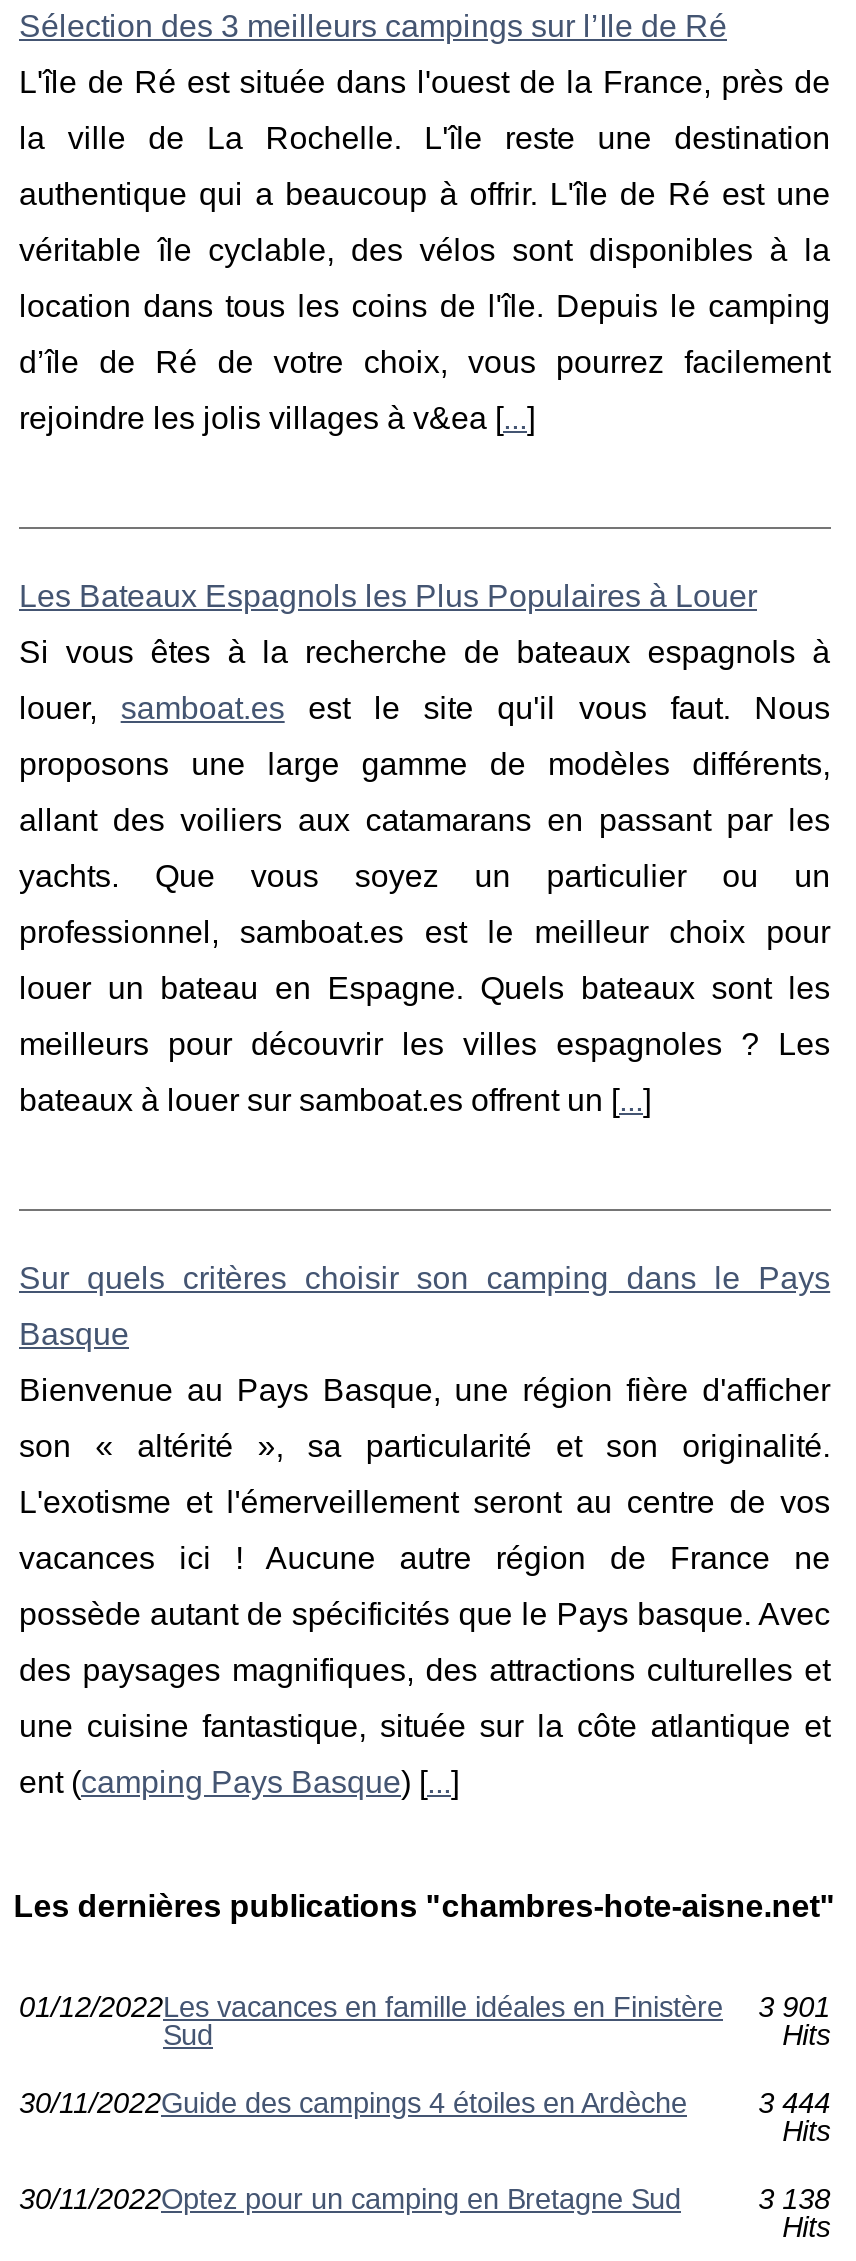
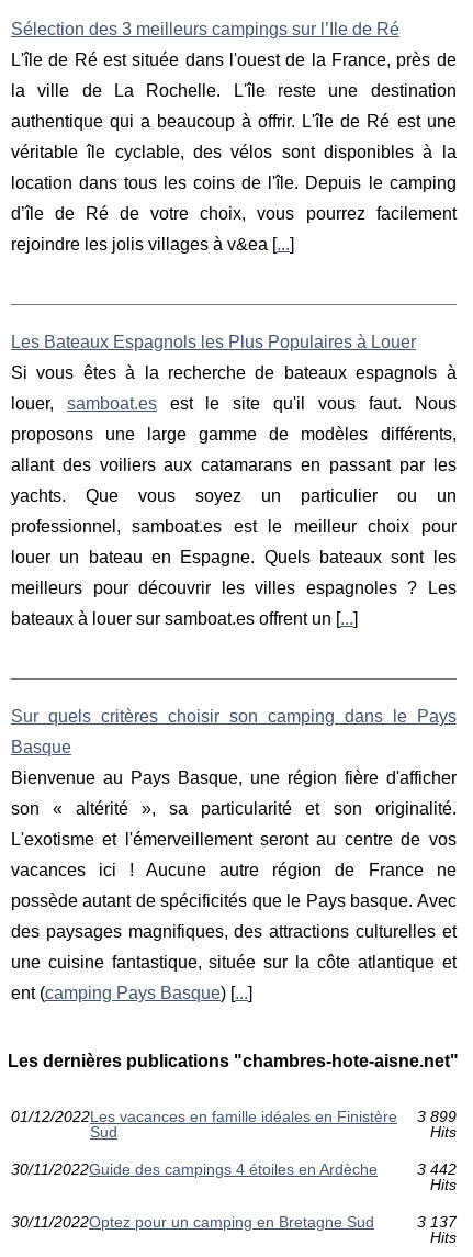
- 01/12/2022Les vacances en famille idéales en Finistère 3 901
+ 01/12/2022Les vacances en famille idéales en Finistère 3 899

- 3 444
+ 3 442

- 3 138
+ 3 137
